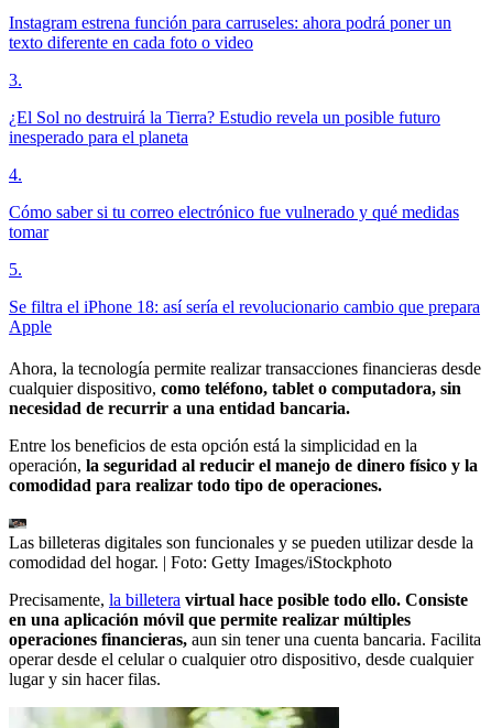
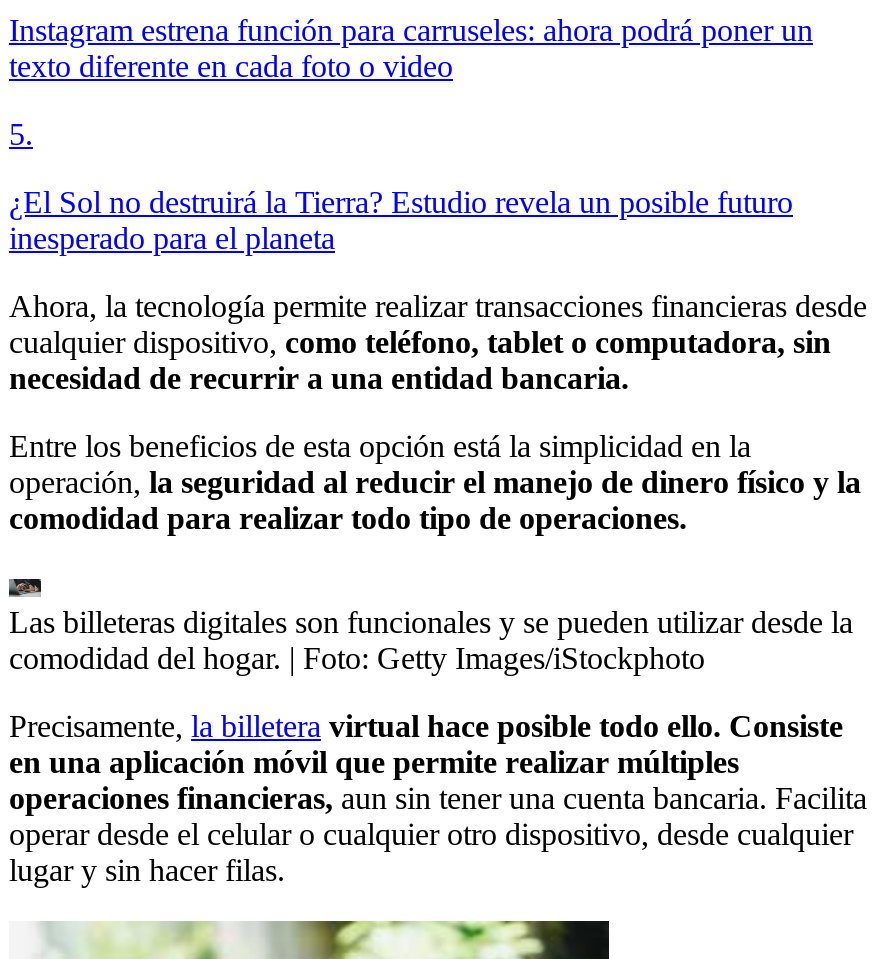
- 3.
+ 5.

- 4.
- Cómo saber si tu correo electrónico fue vulnerado y qué medidas
- tomar
- 5.
- Se filtra el iPhone 18: así sería el revolucionario cambio que prepara
- Apple
